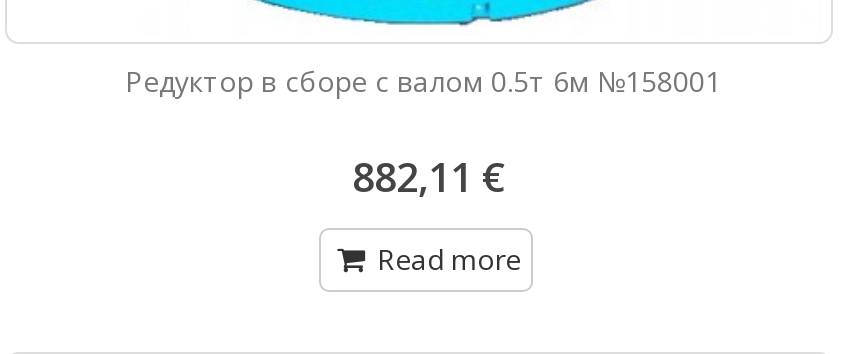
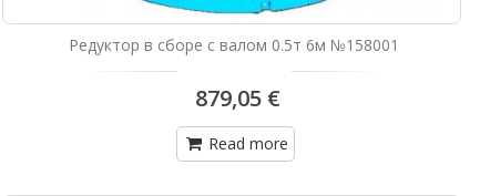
- 882,11 €
+ 879,05 €
